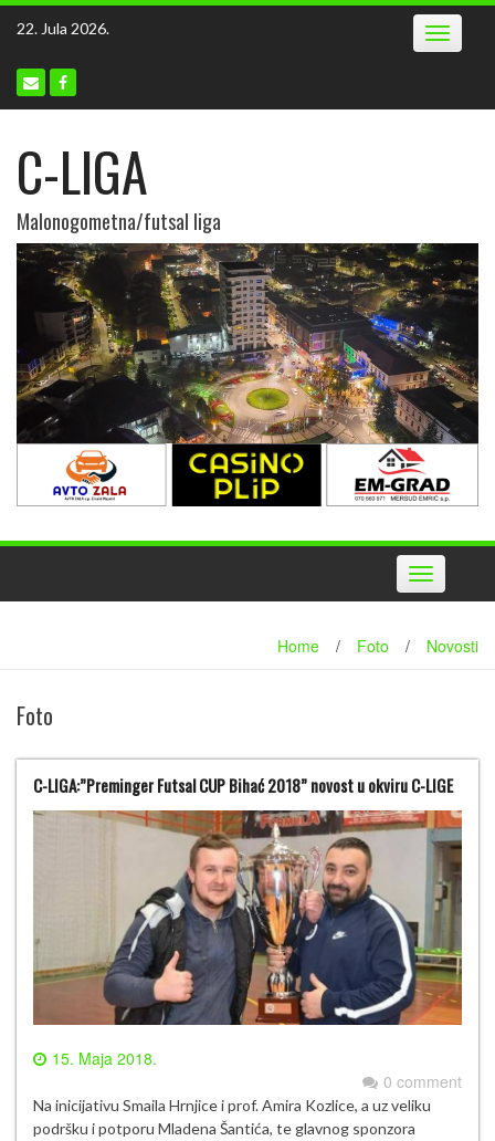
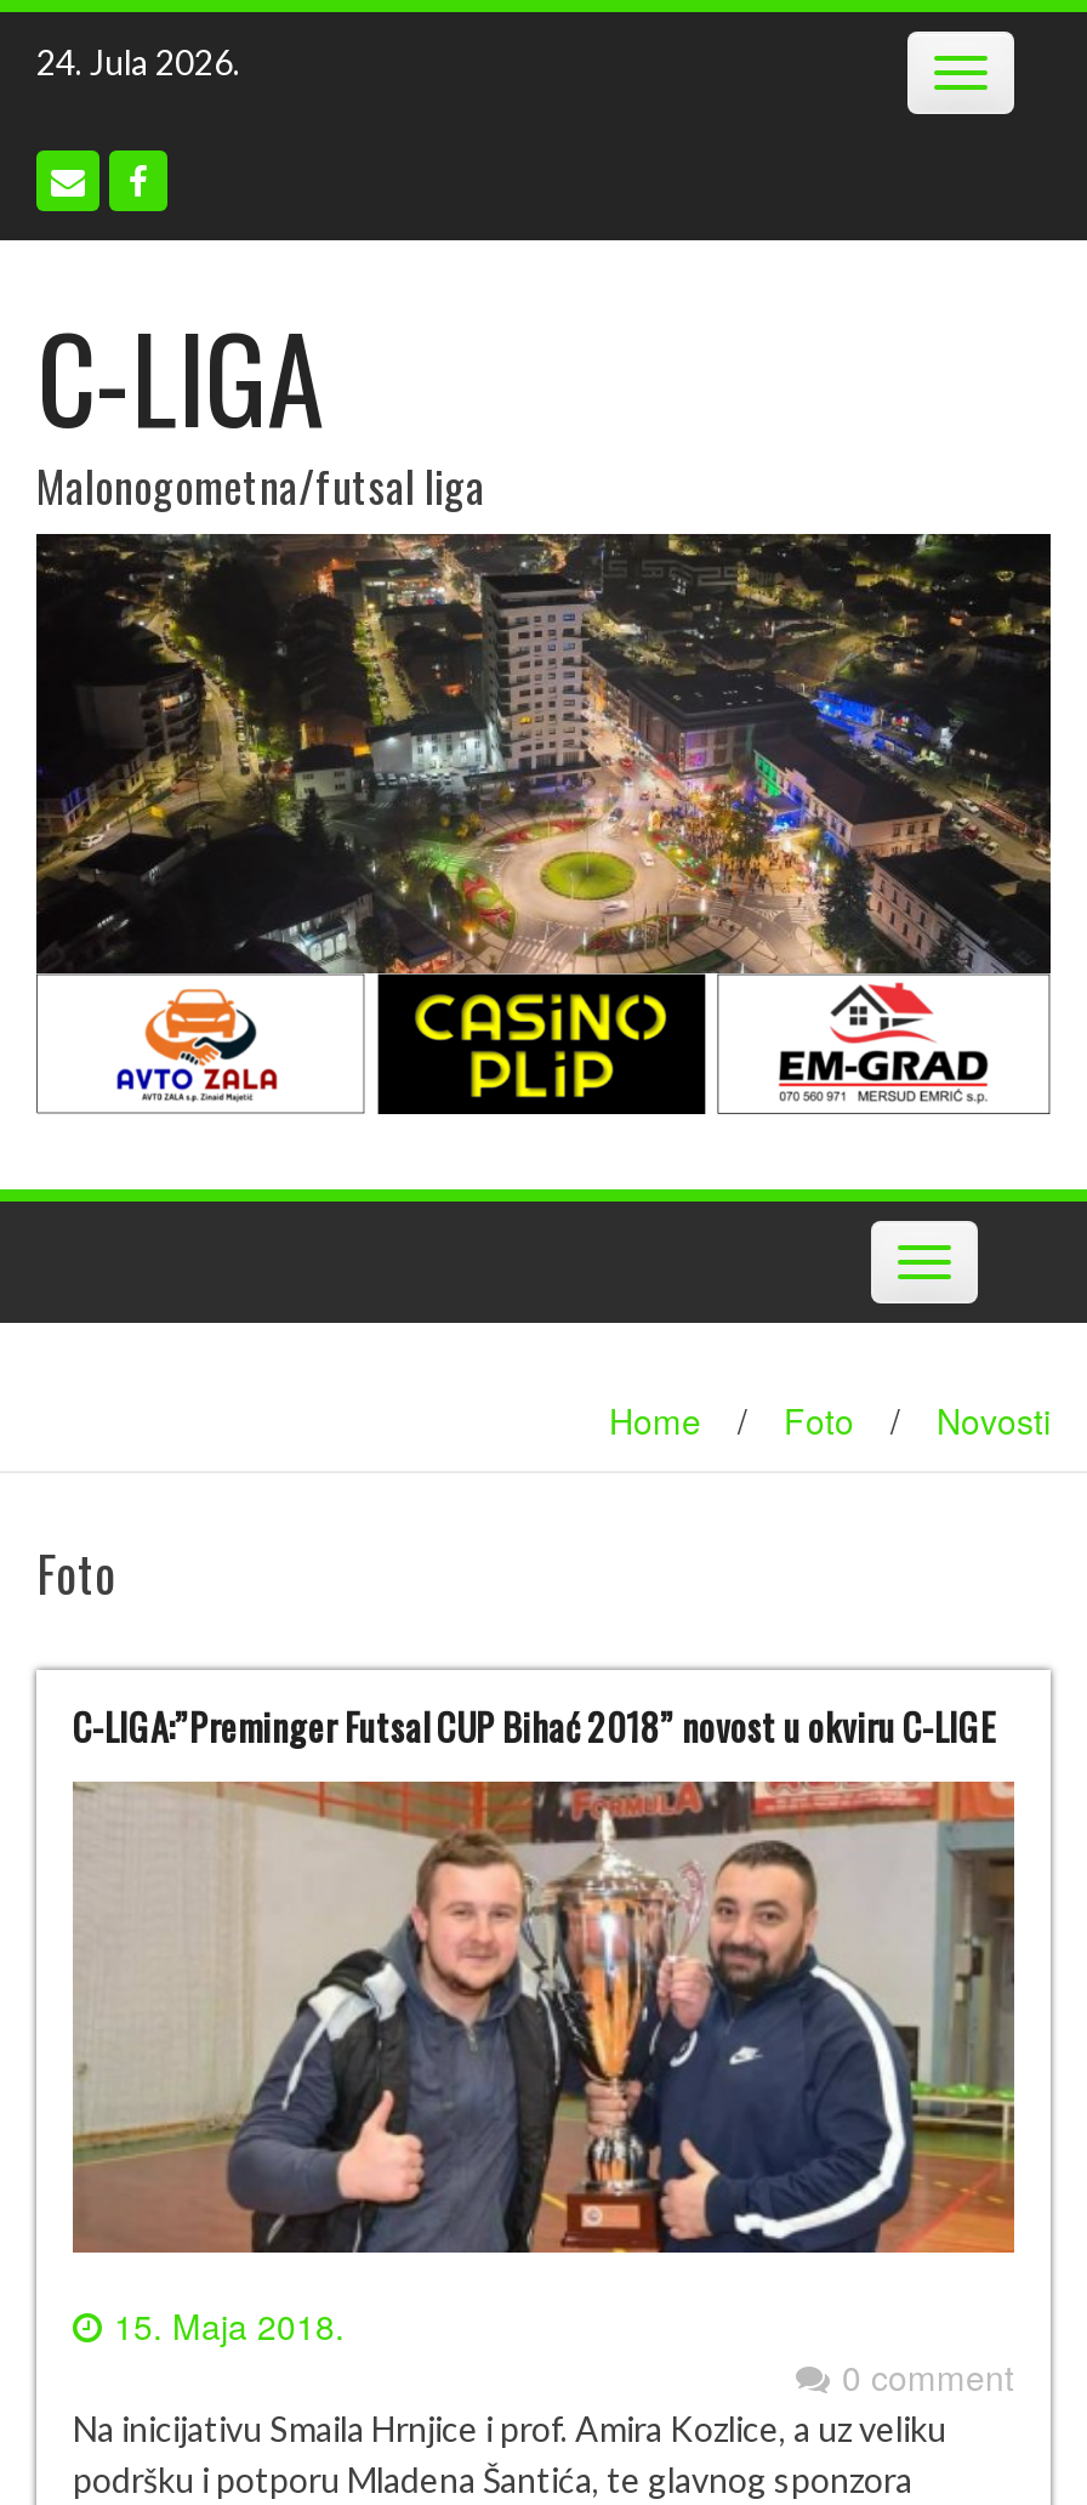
- 22. Jula 2026.
+ 24. Jula 2026.
